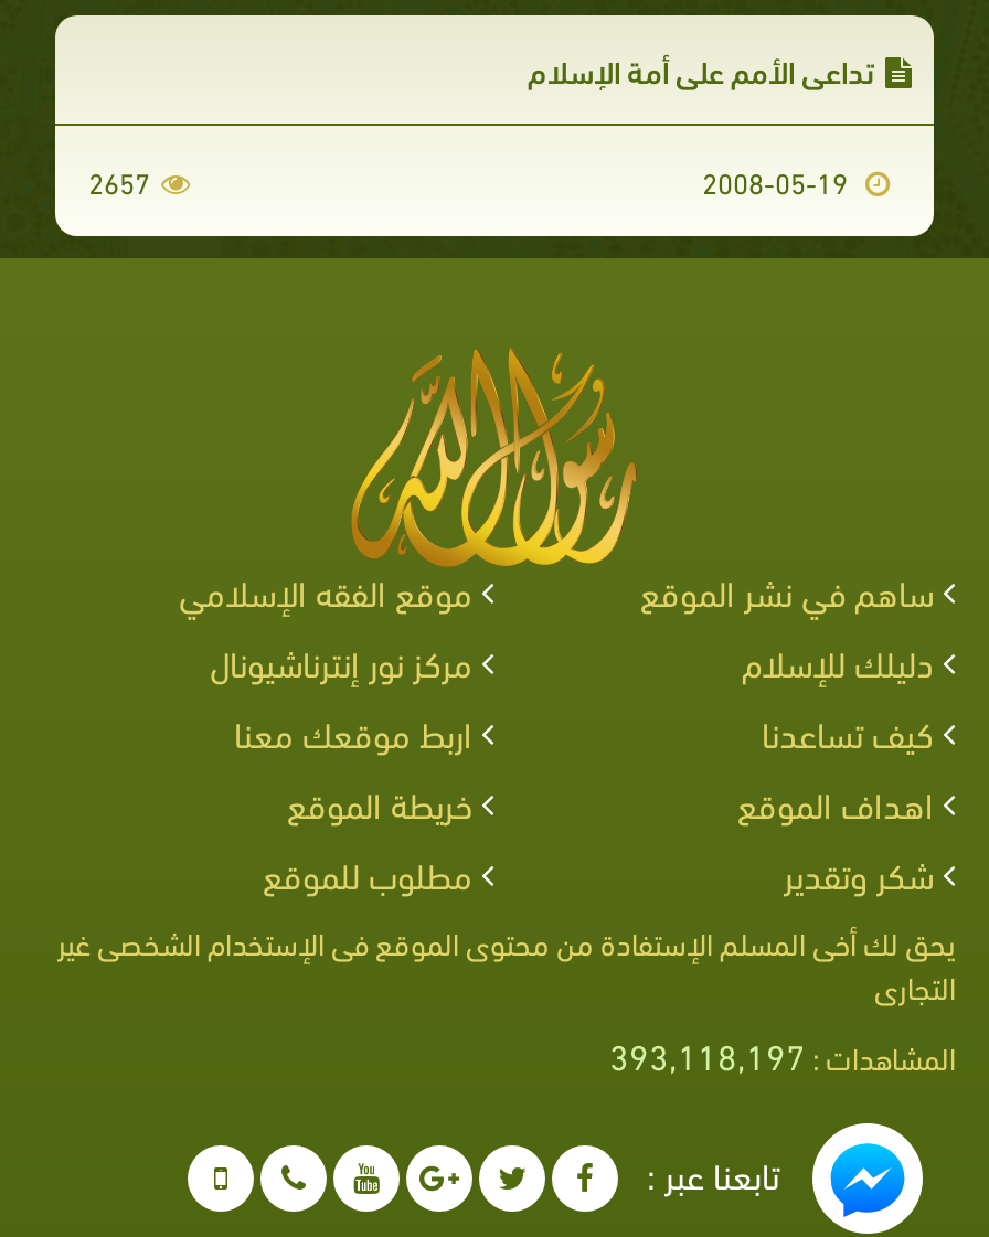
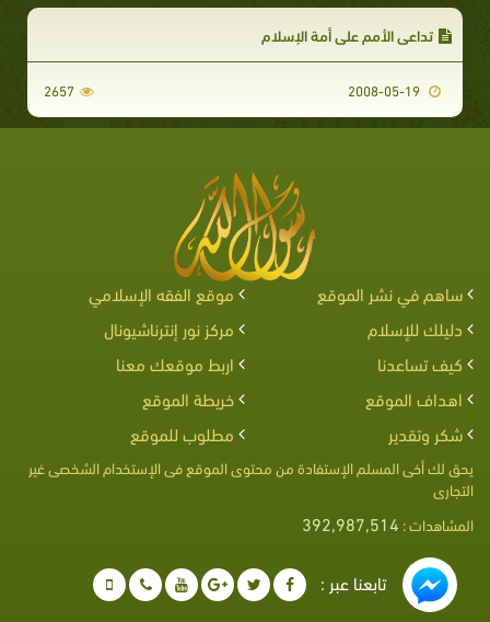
- المشاهدات : 393,118,197
+ المشاهدات : 392,987,514
